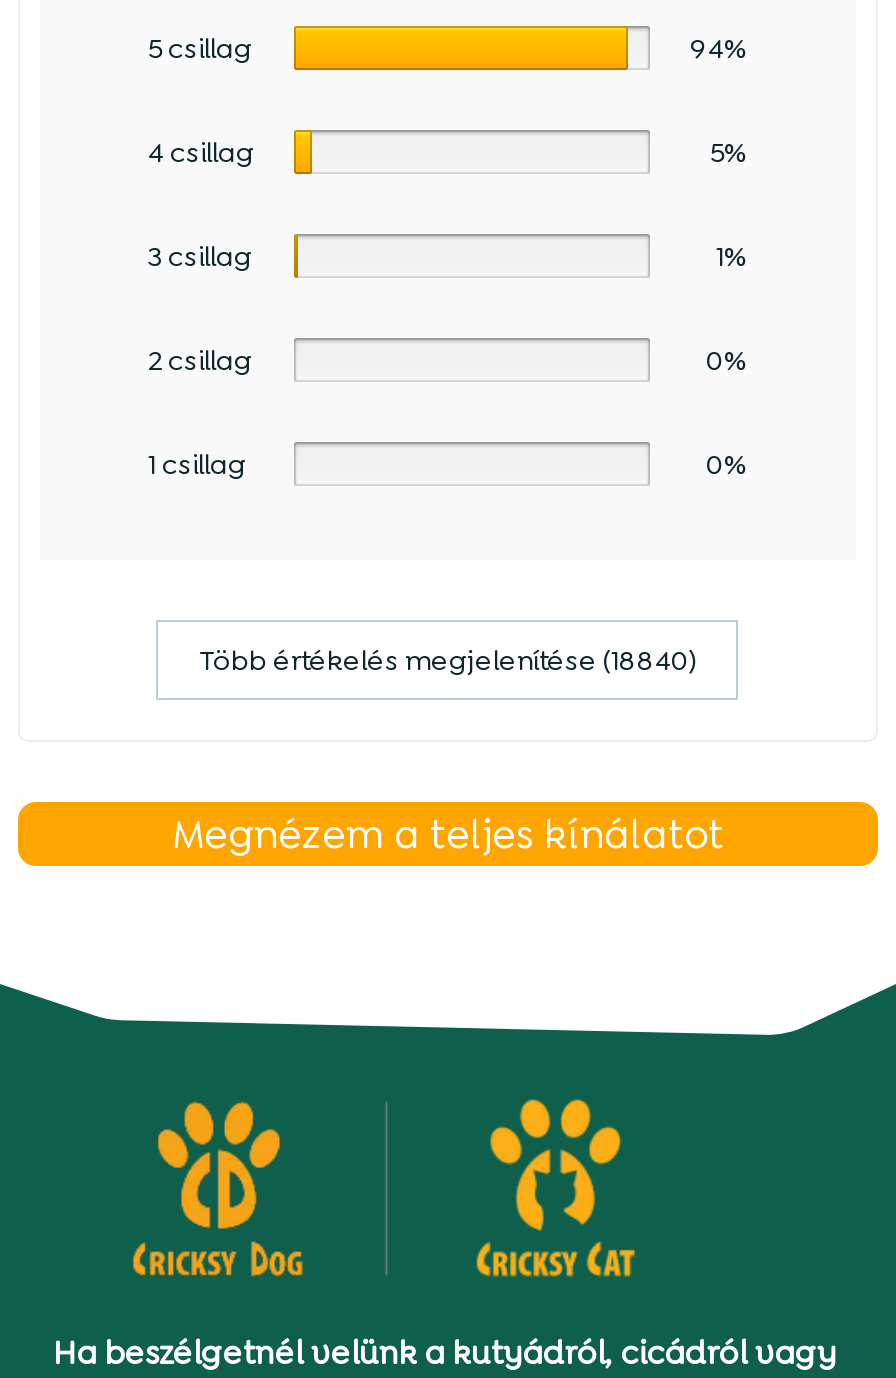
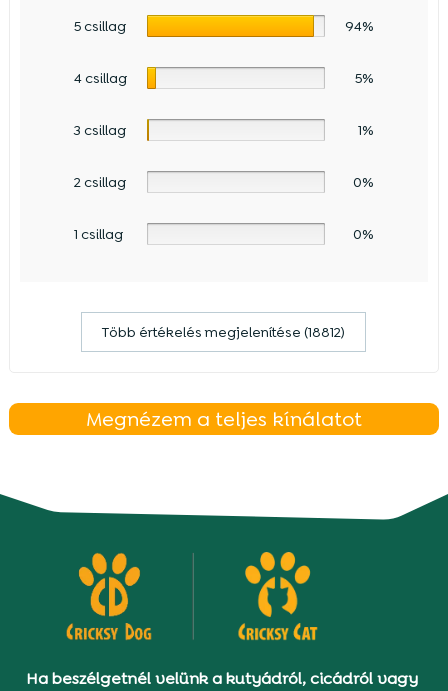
- Több értékelés megjelenítése (18840)
+ Több értékelés megjelenítése (18812)
